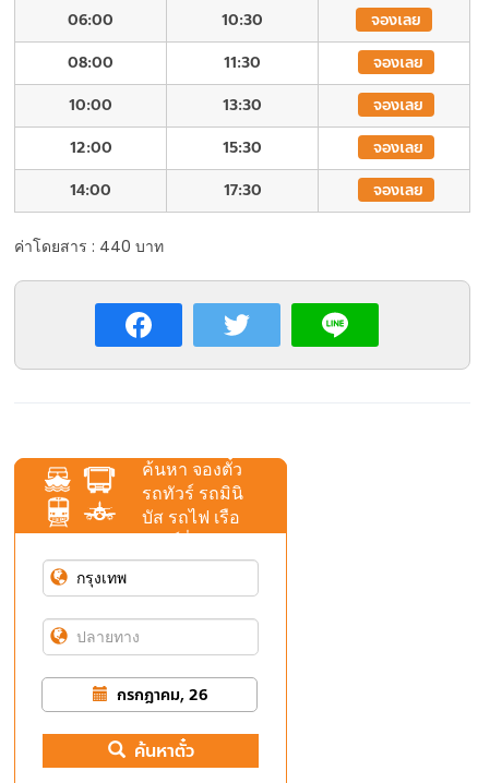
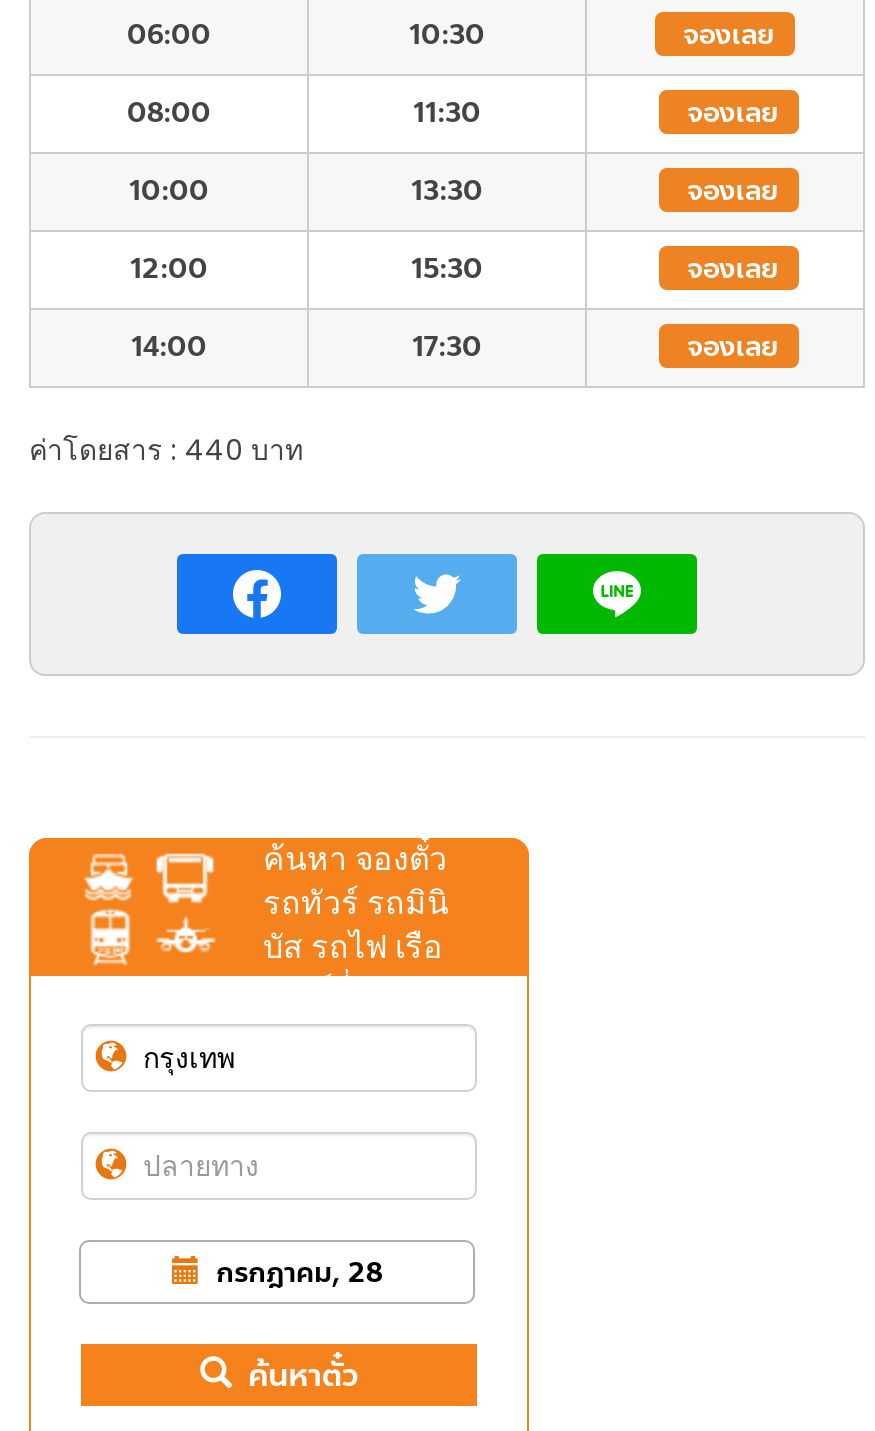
- กรกฎาคม, 26
+ กรกฎาคม, 28
